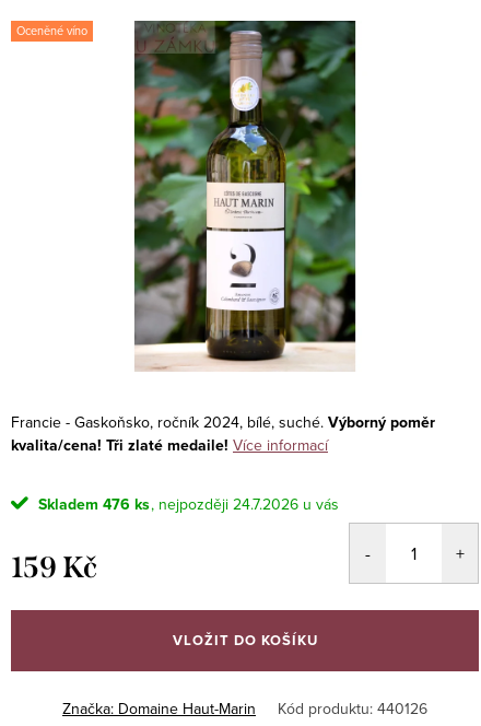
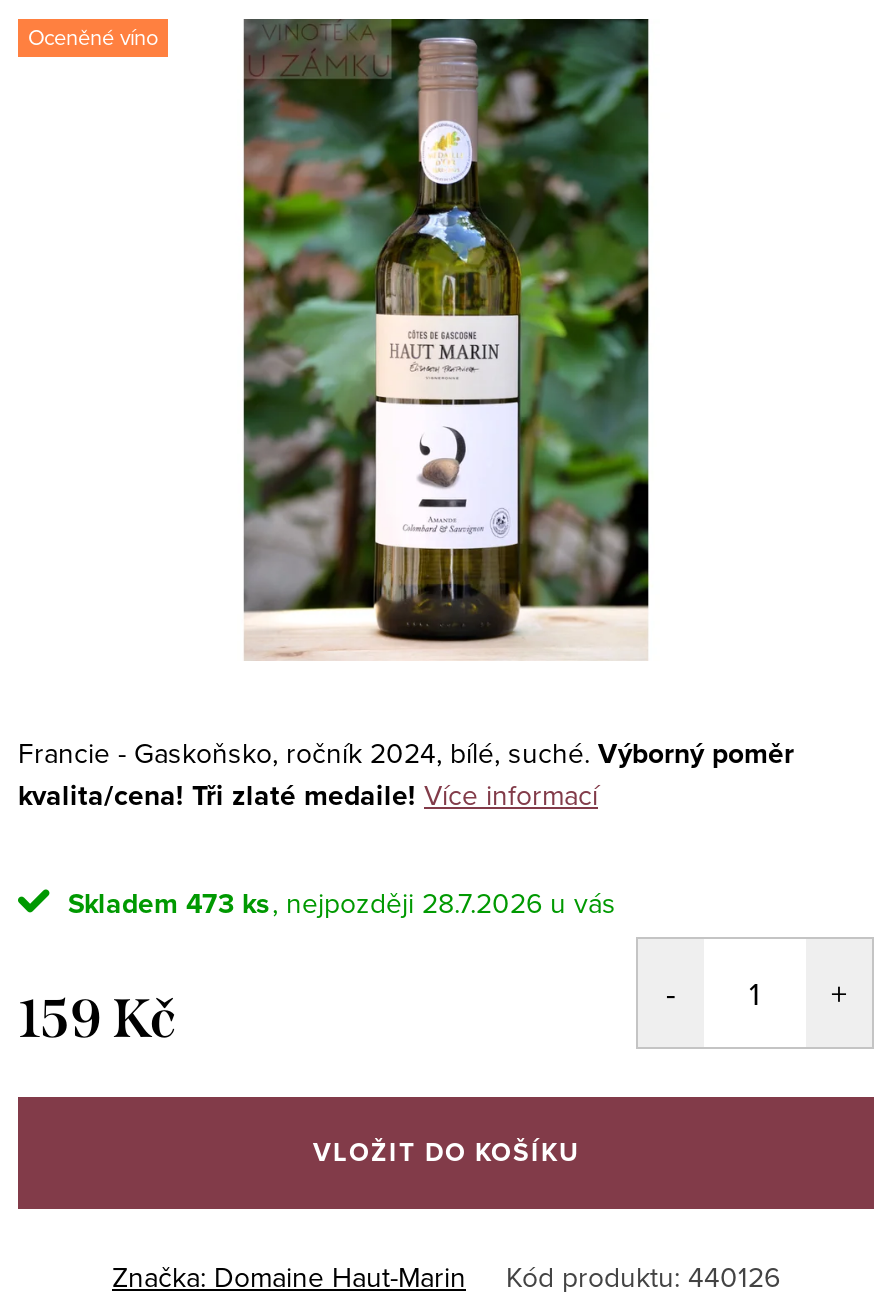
- Skladem 476 ks
+ Skladem 473 ks

- 24.7.2026
+ 28.7.2026
